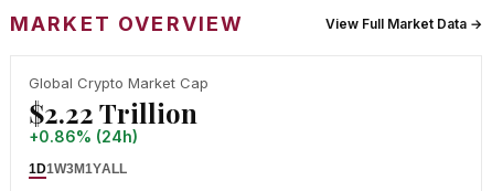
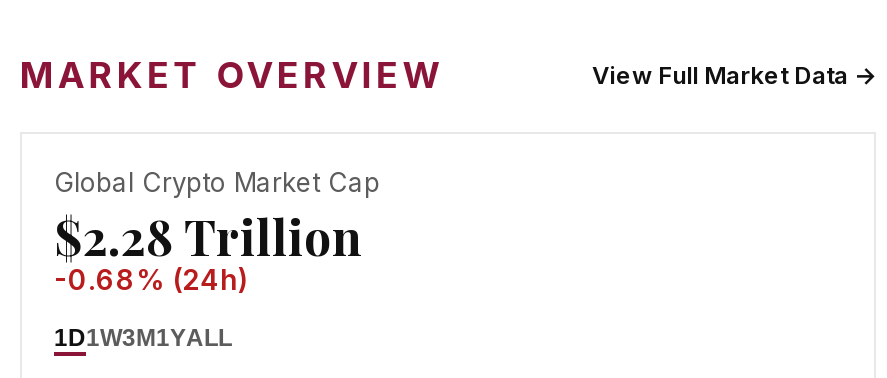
- $2.22 Trillion
+ $2.28 Trillion

- +0.86% (24h)
+ -0.68% (24h)
